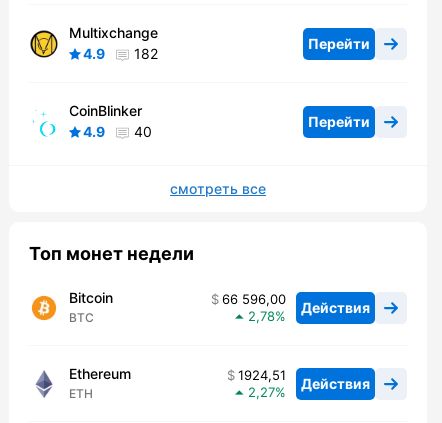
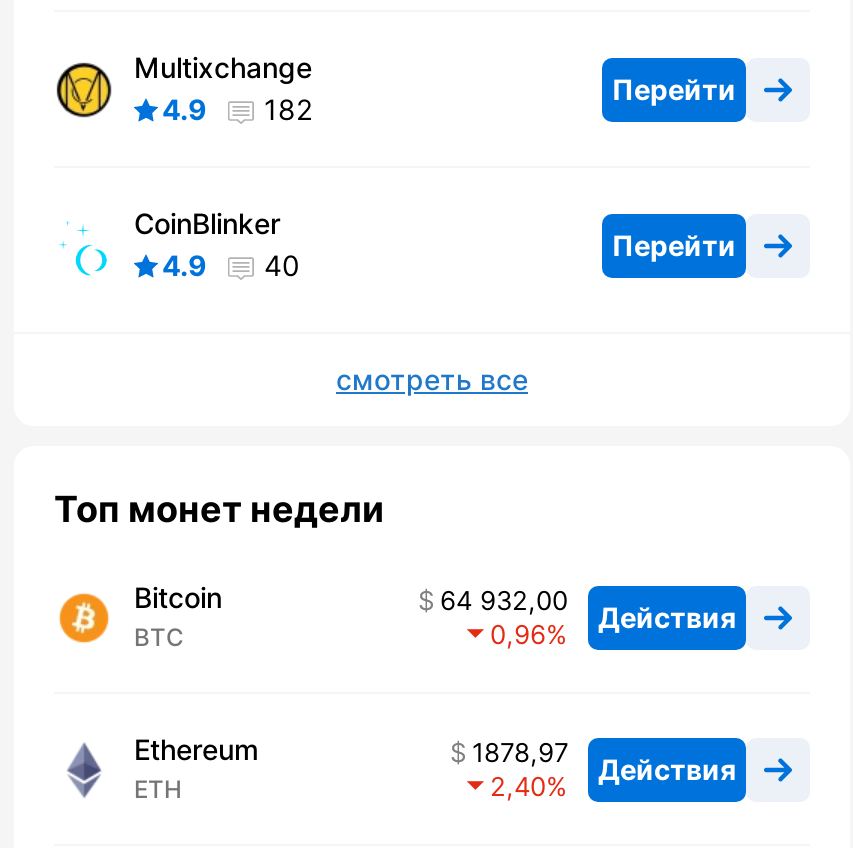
- 66 596,00 Действия
+ 64 932,00 Действия

- 2,78
+ 0,96

- 1924,51 Действия
+ 1878,97 Действия

- 2,27
+ 2,40
